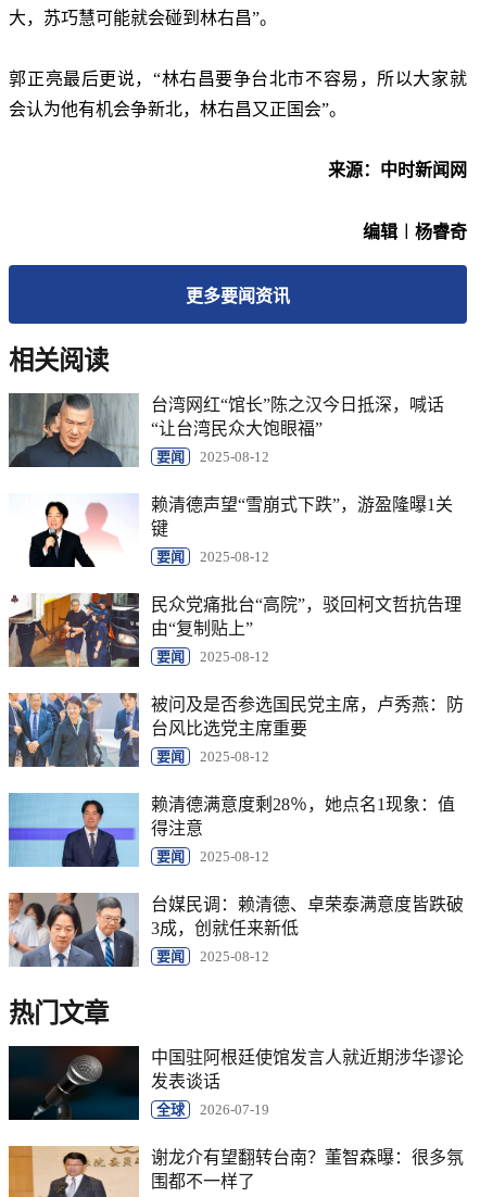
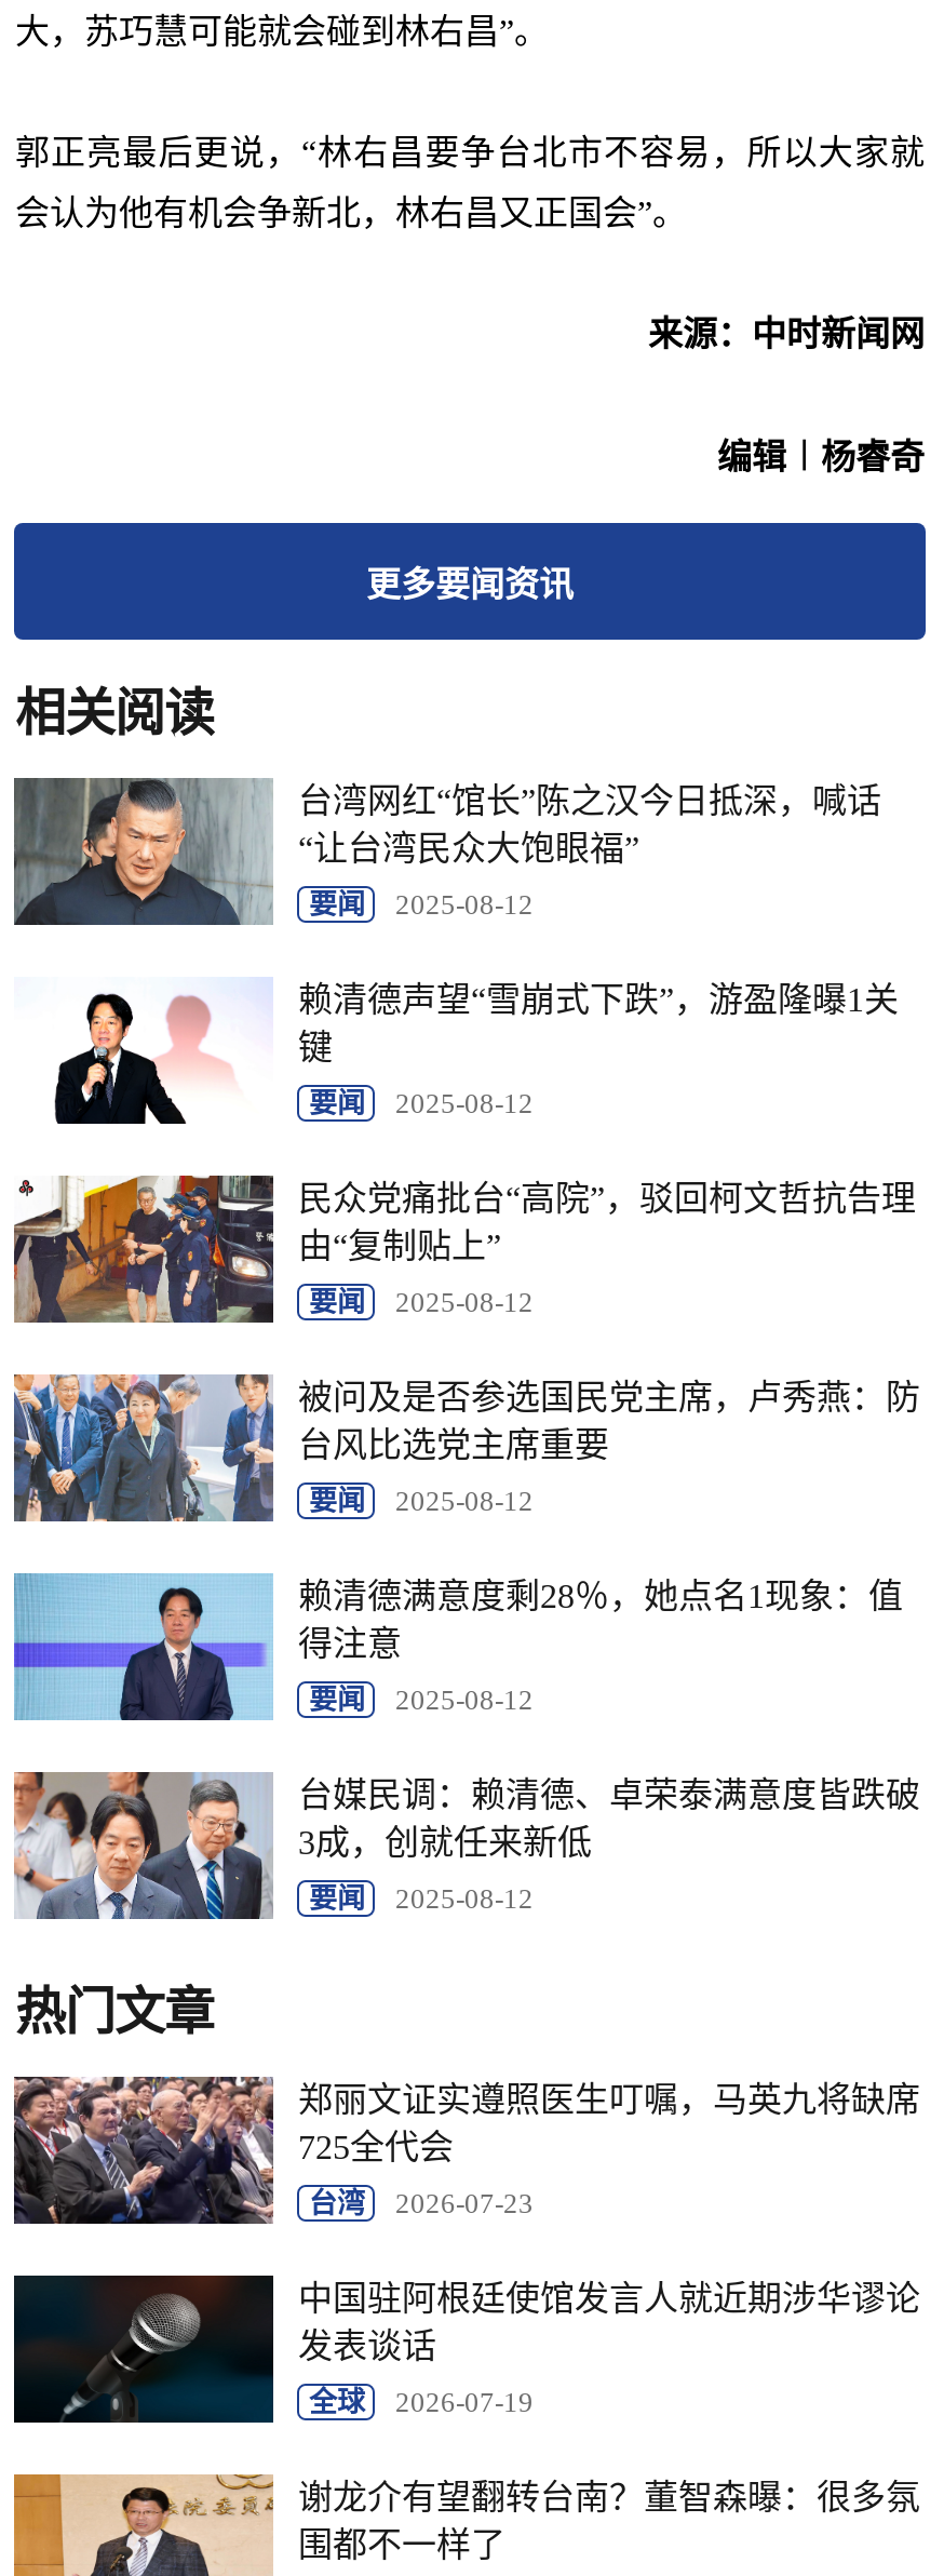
+ [image]
+ 郑丽文证实遵照医生叮嘱，马英九将缺席
+ 725全代会
+ 台湾
+ 2026-07-23
